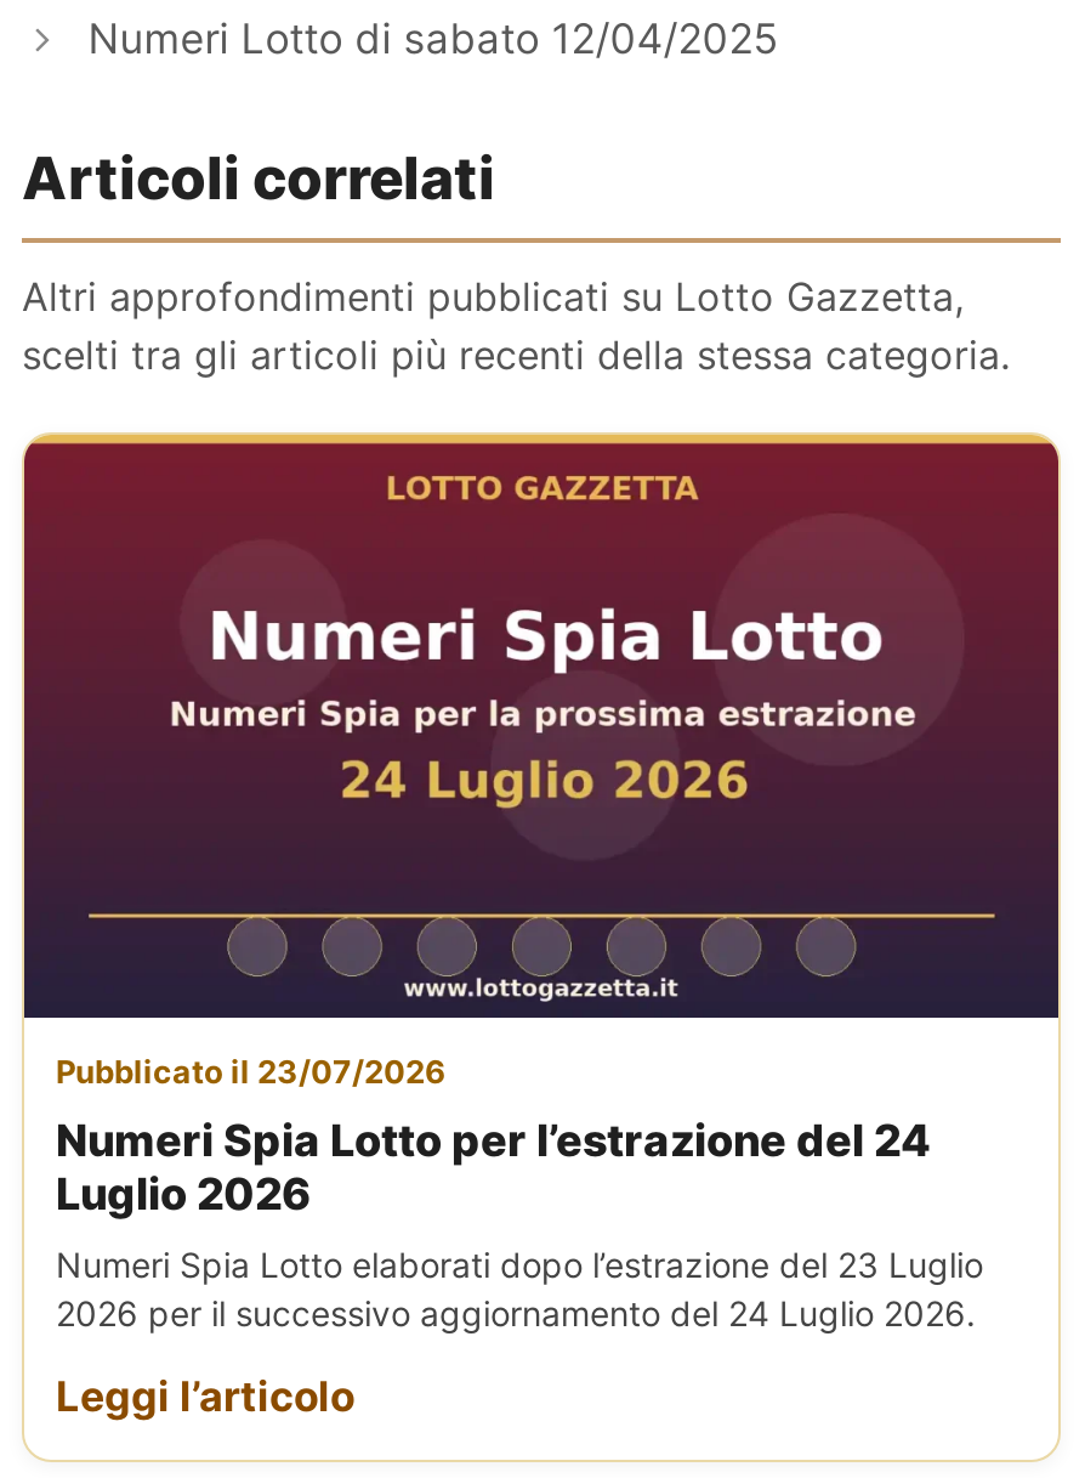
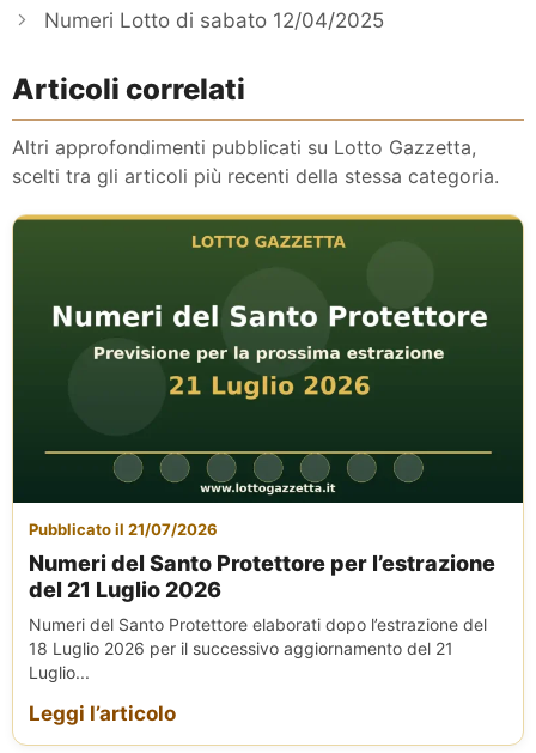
- [image]
- Pubblicato il 23/07/2026
+ [image]
+ Pubblicato il 21/07/2026

- Numeri Spia Lotto per l’estrazione del 24
- Luglio 2026
+ Numeri del Santo Protettore per l’estrazione
+ del 21 Luglio 2026

- Numeri Spia Lotto elaborati dopo l’estrazione del 23 Luglio
- 2026 per il successivo aggiornamento del 24 Luglio 2026.
+ Numeri del Santo Protettore elaborati dopo l’estrazione del
+ 18 Luglio 2026 per il successivo aggiornamento del 21
+ Luglio...
